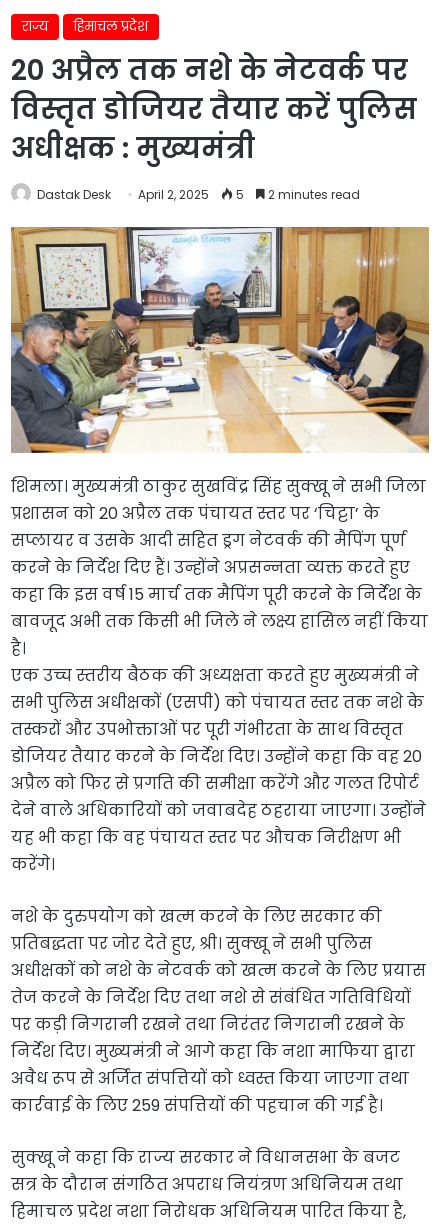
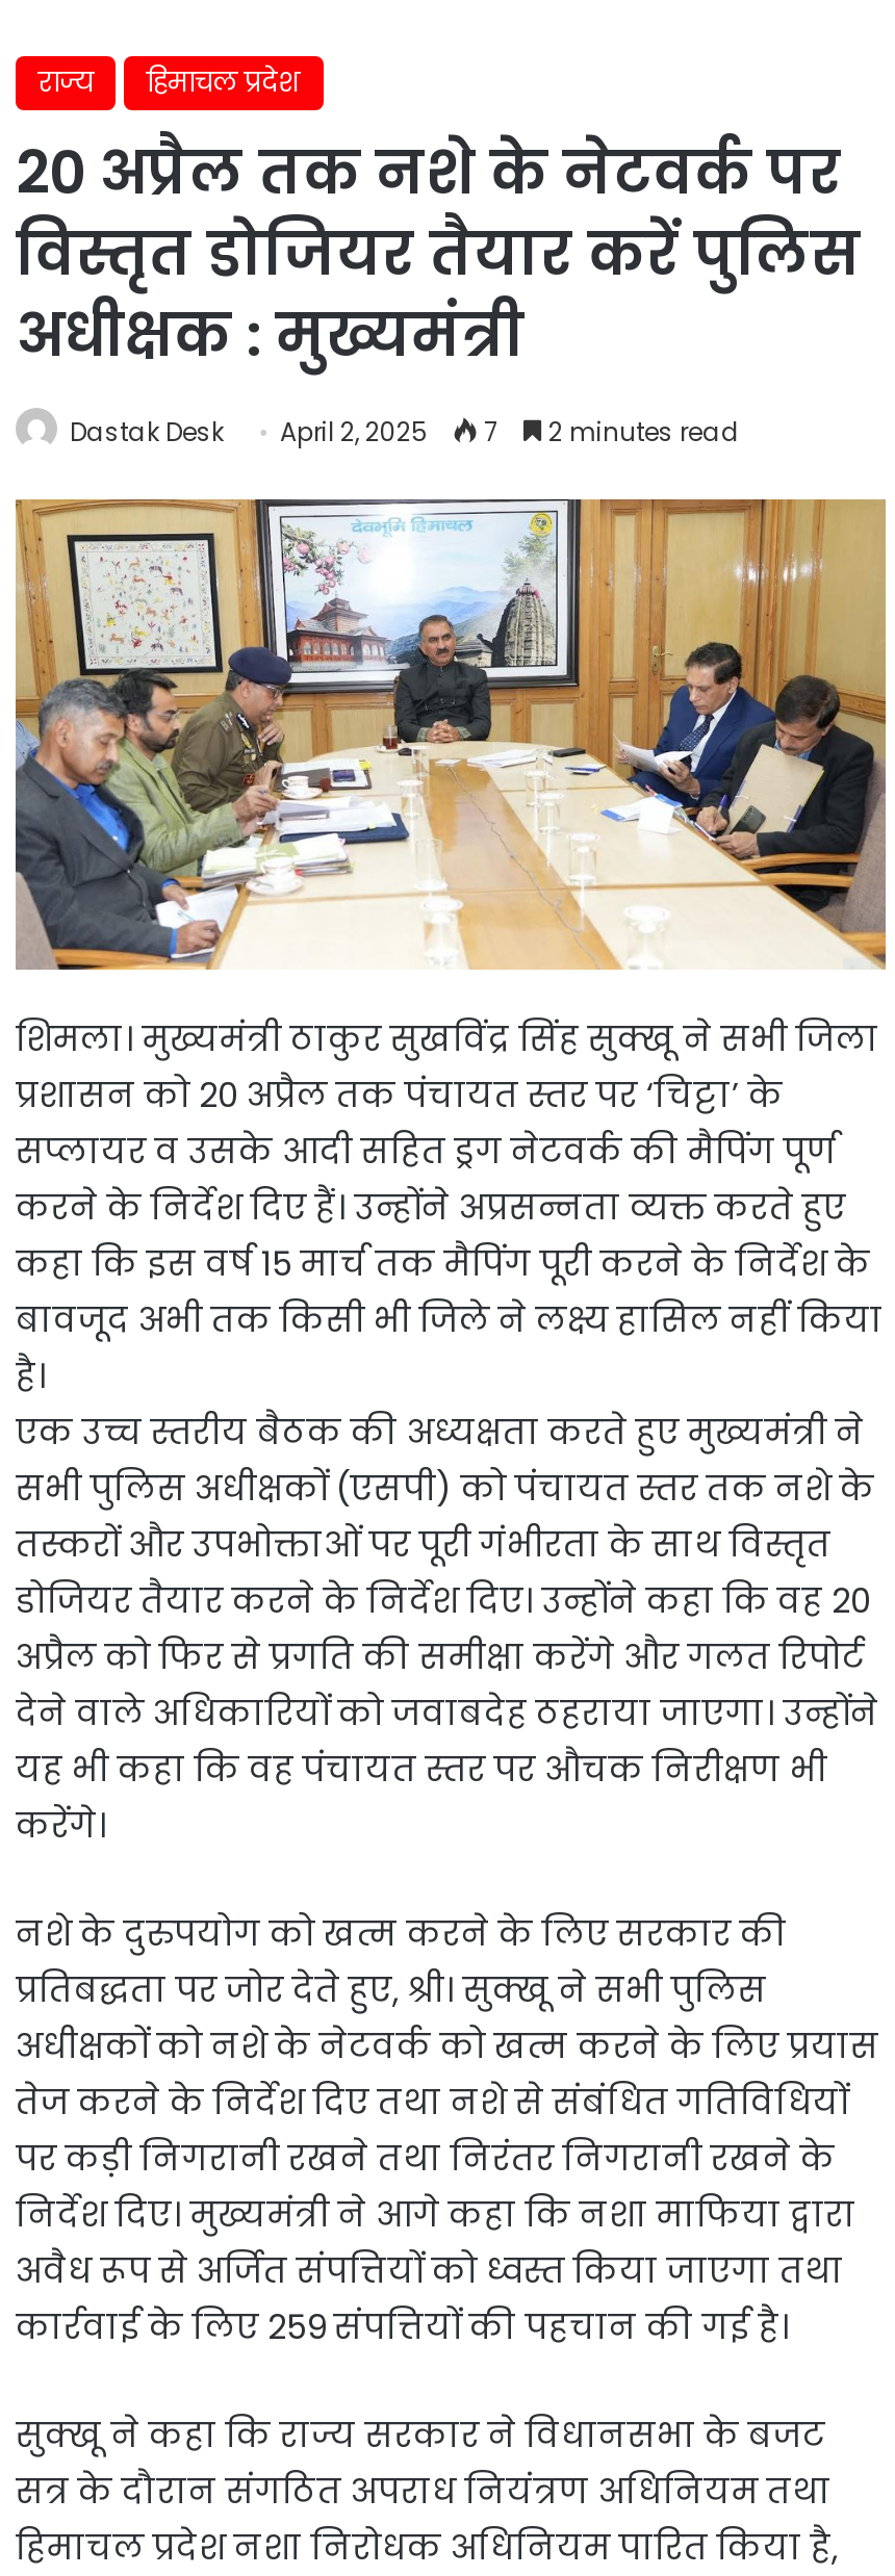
- Dastak Desk April 2, 2025 5 2 minutes read
+ Dastak Desk April 2, 2025 7 2 minutes read
